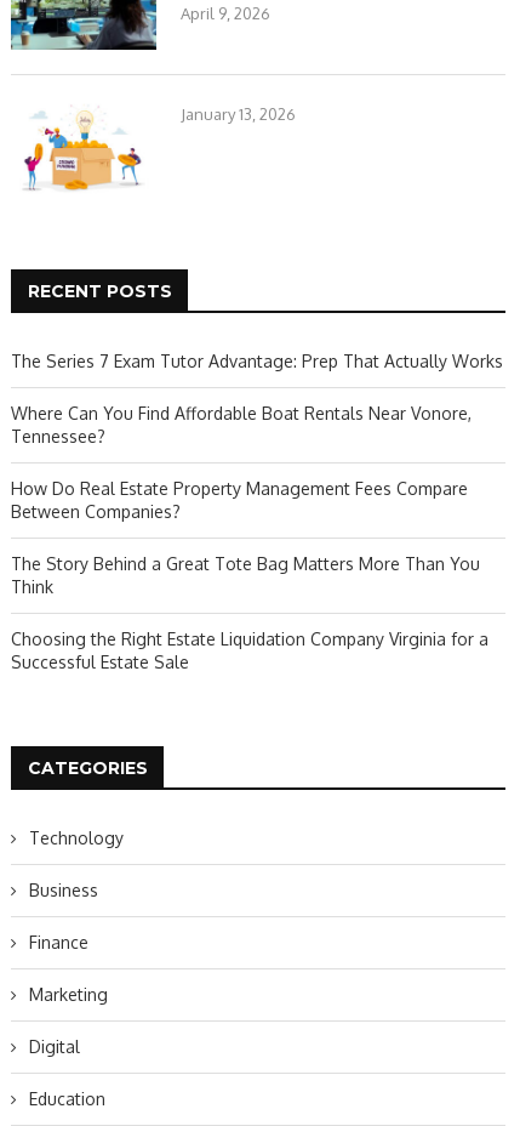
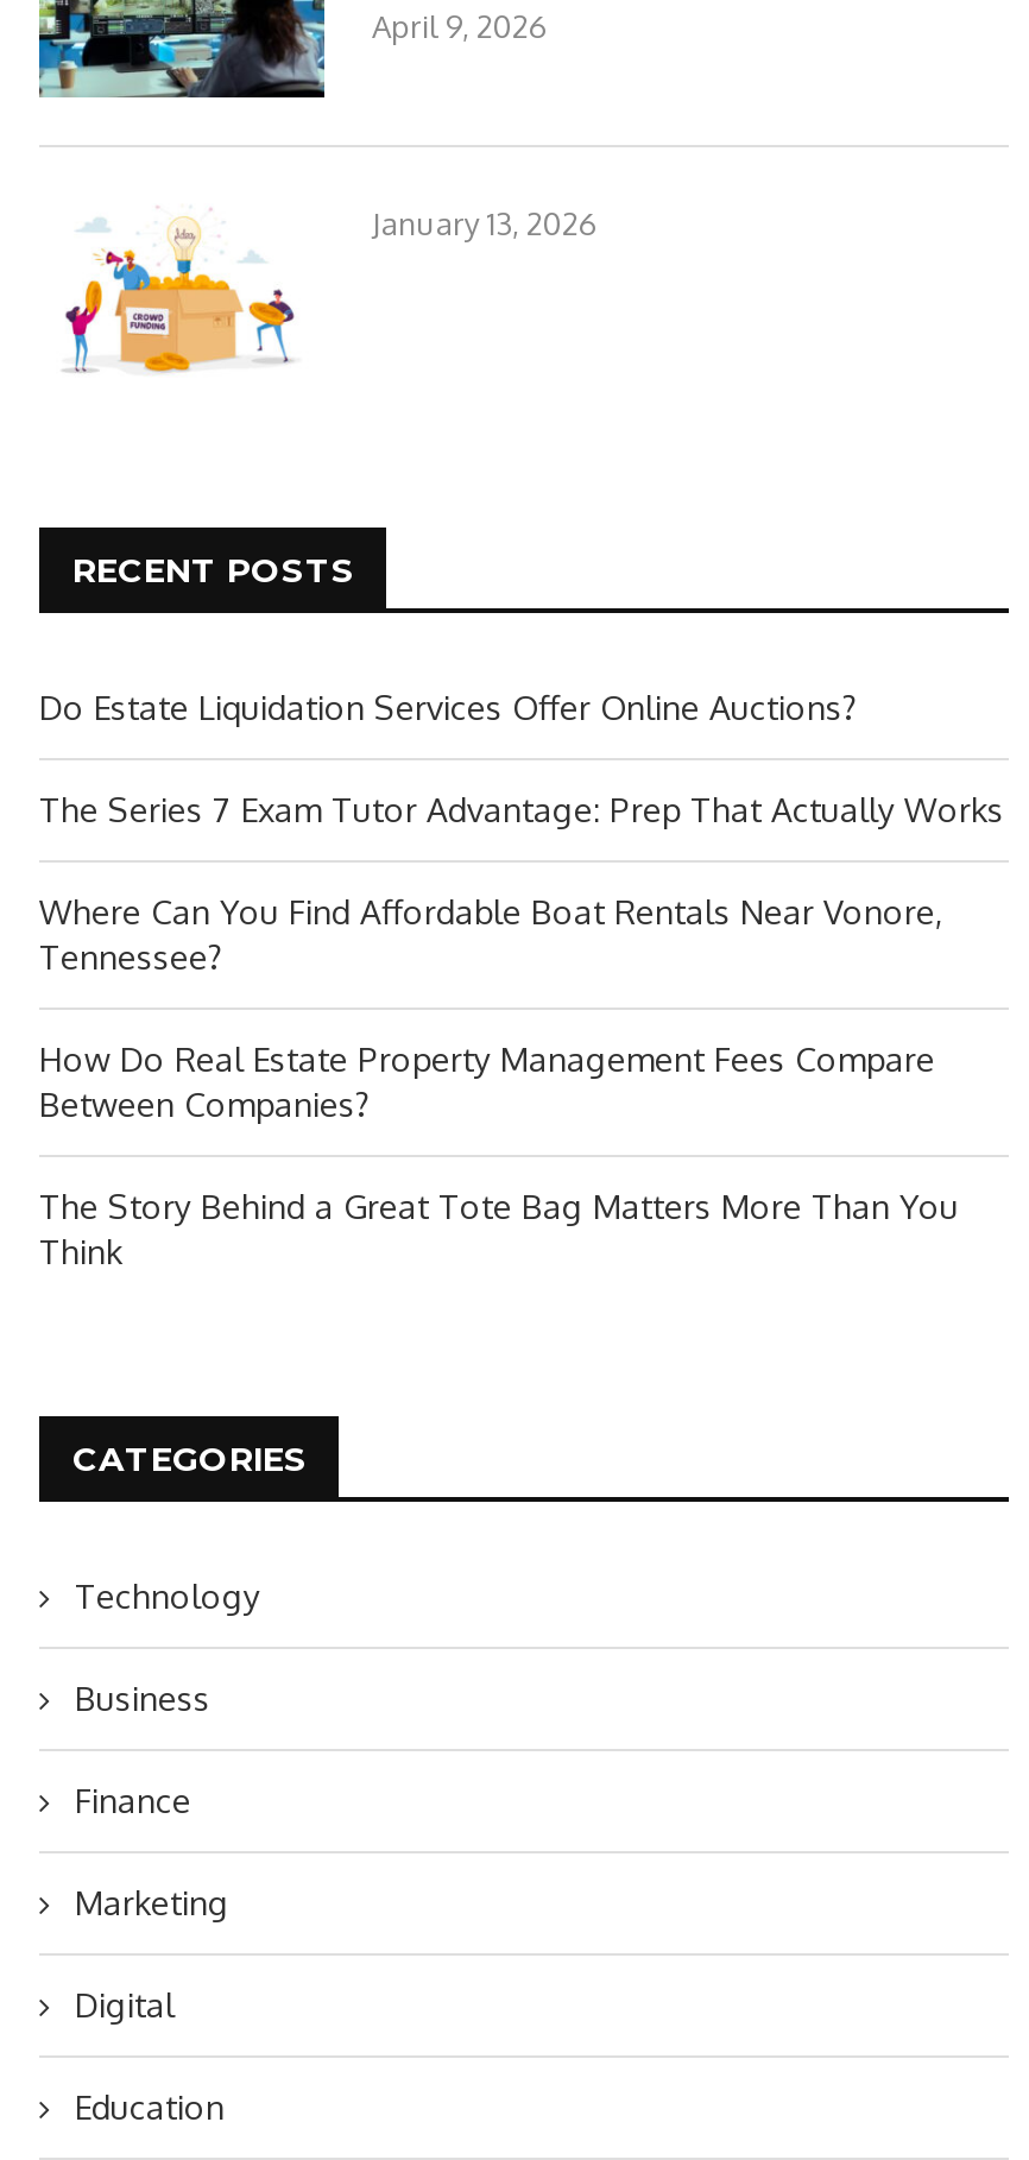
+ Do Estate Liquidation Services Offer Online Auctions?

moved down: The Series 7 Exam Tutor Advantage: Prep That Actually Works | Where Can You Find Affordable Boat Rentals Near Vonore, | Tennessee? | How Do Real Estate Property Management Fees Compare | Between Companies? | The Story Behind a Great Tote Bag Matters More Than You | Think

- Choosing the Right Estate Liquidation Company Virginia for a
- Successful Estate Sale
